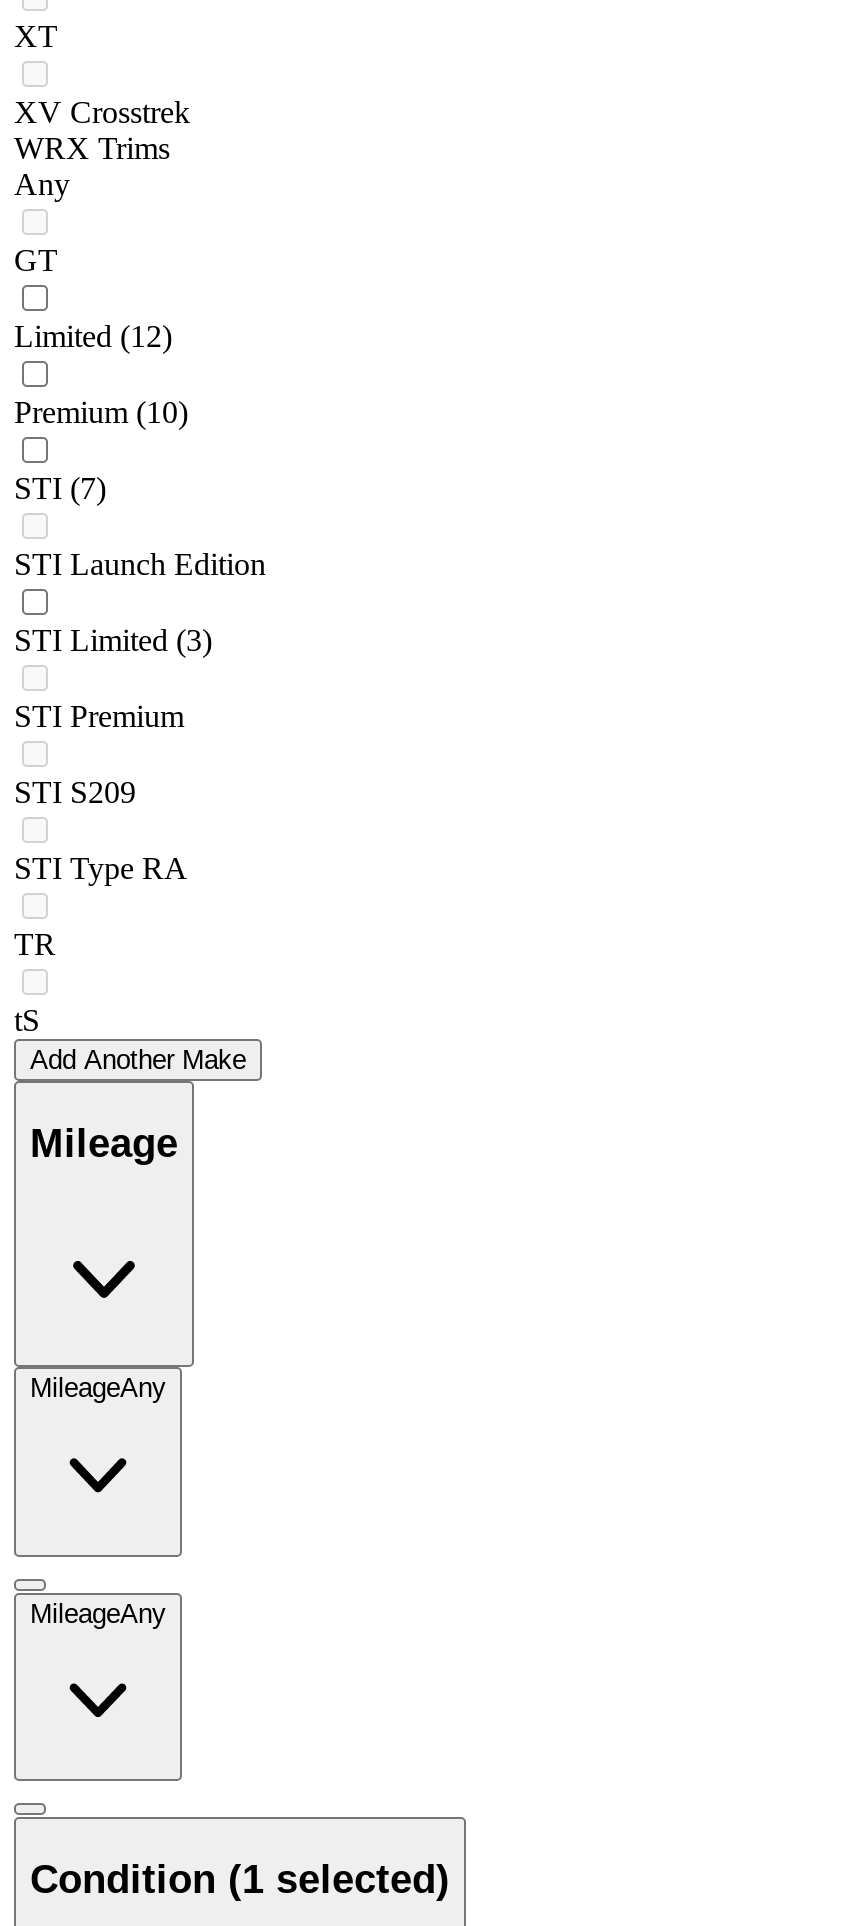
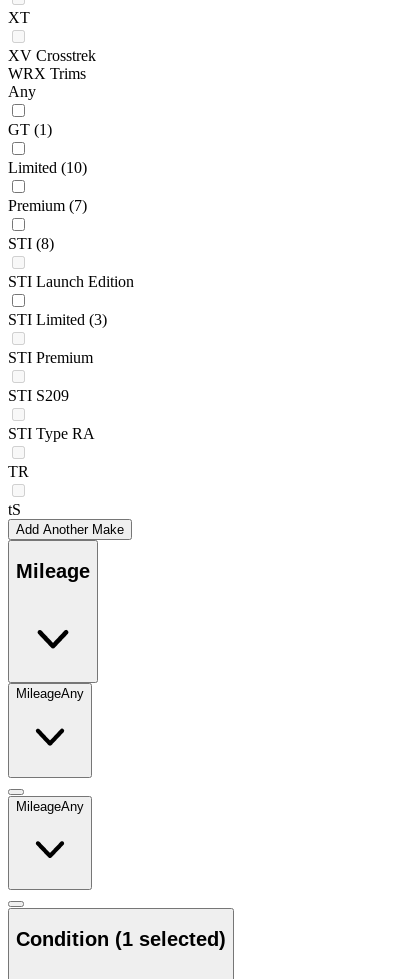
- GT
+ GT (1)

- Limited (12)
+ Limited (10)

- Premium (10)
+ Premium (7)

- STI (7)
+ STI (8)
